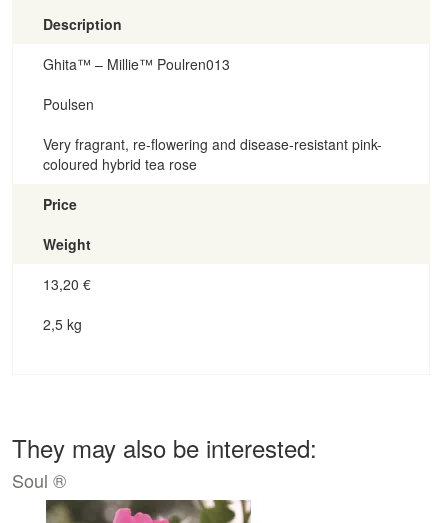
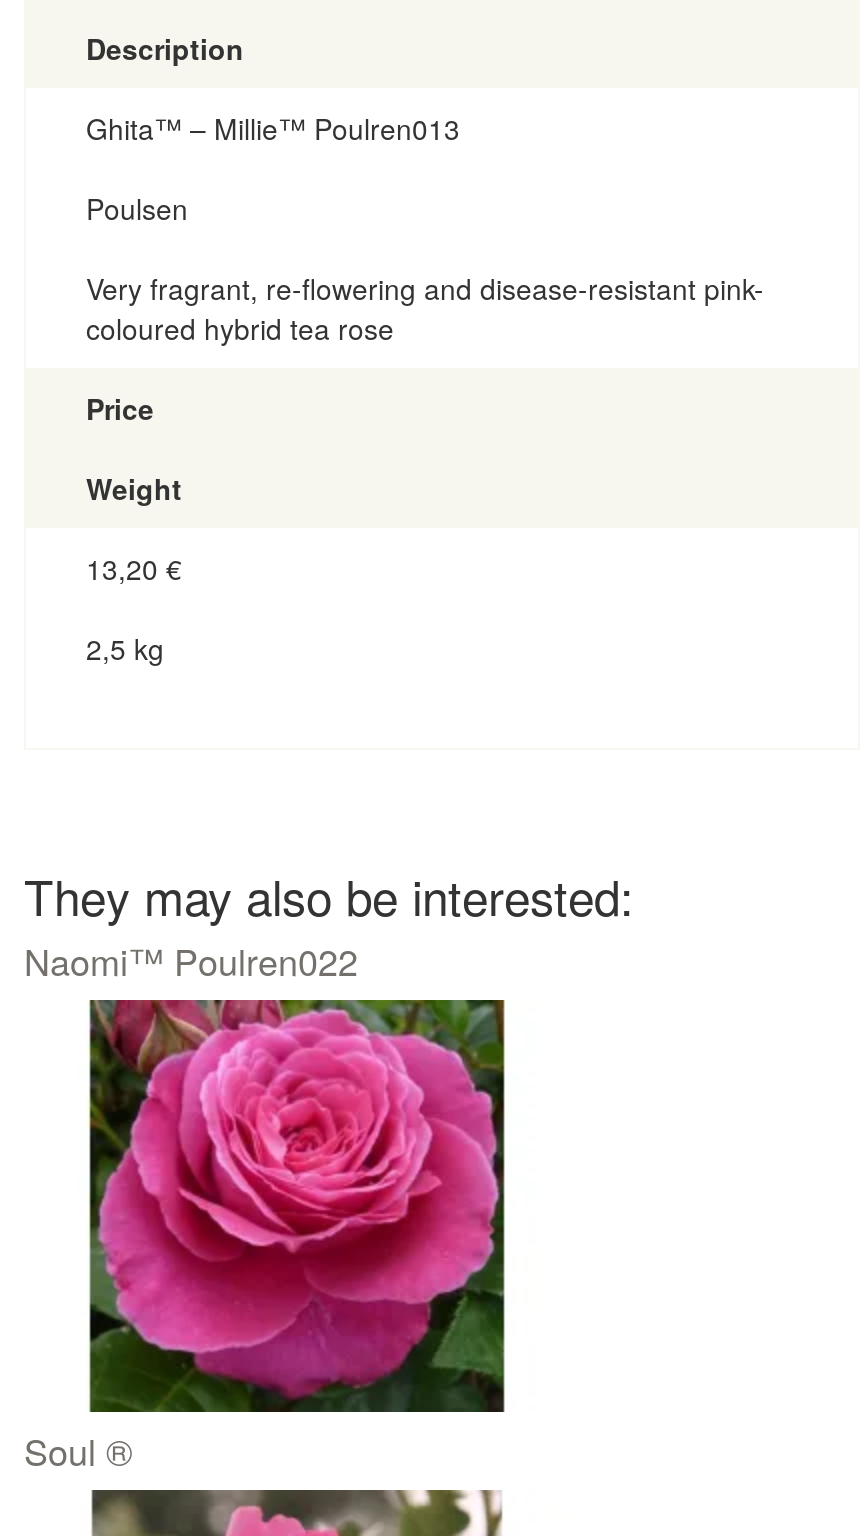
+ Naomi™ Poulren022

+ [image]
